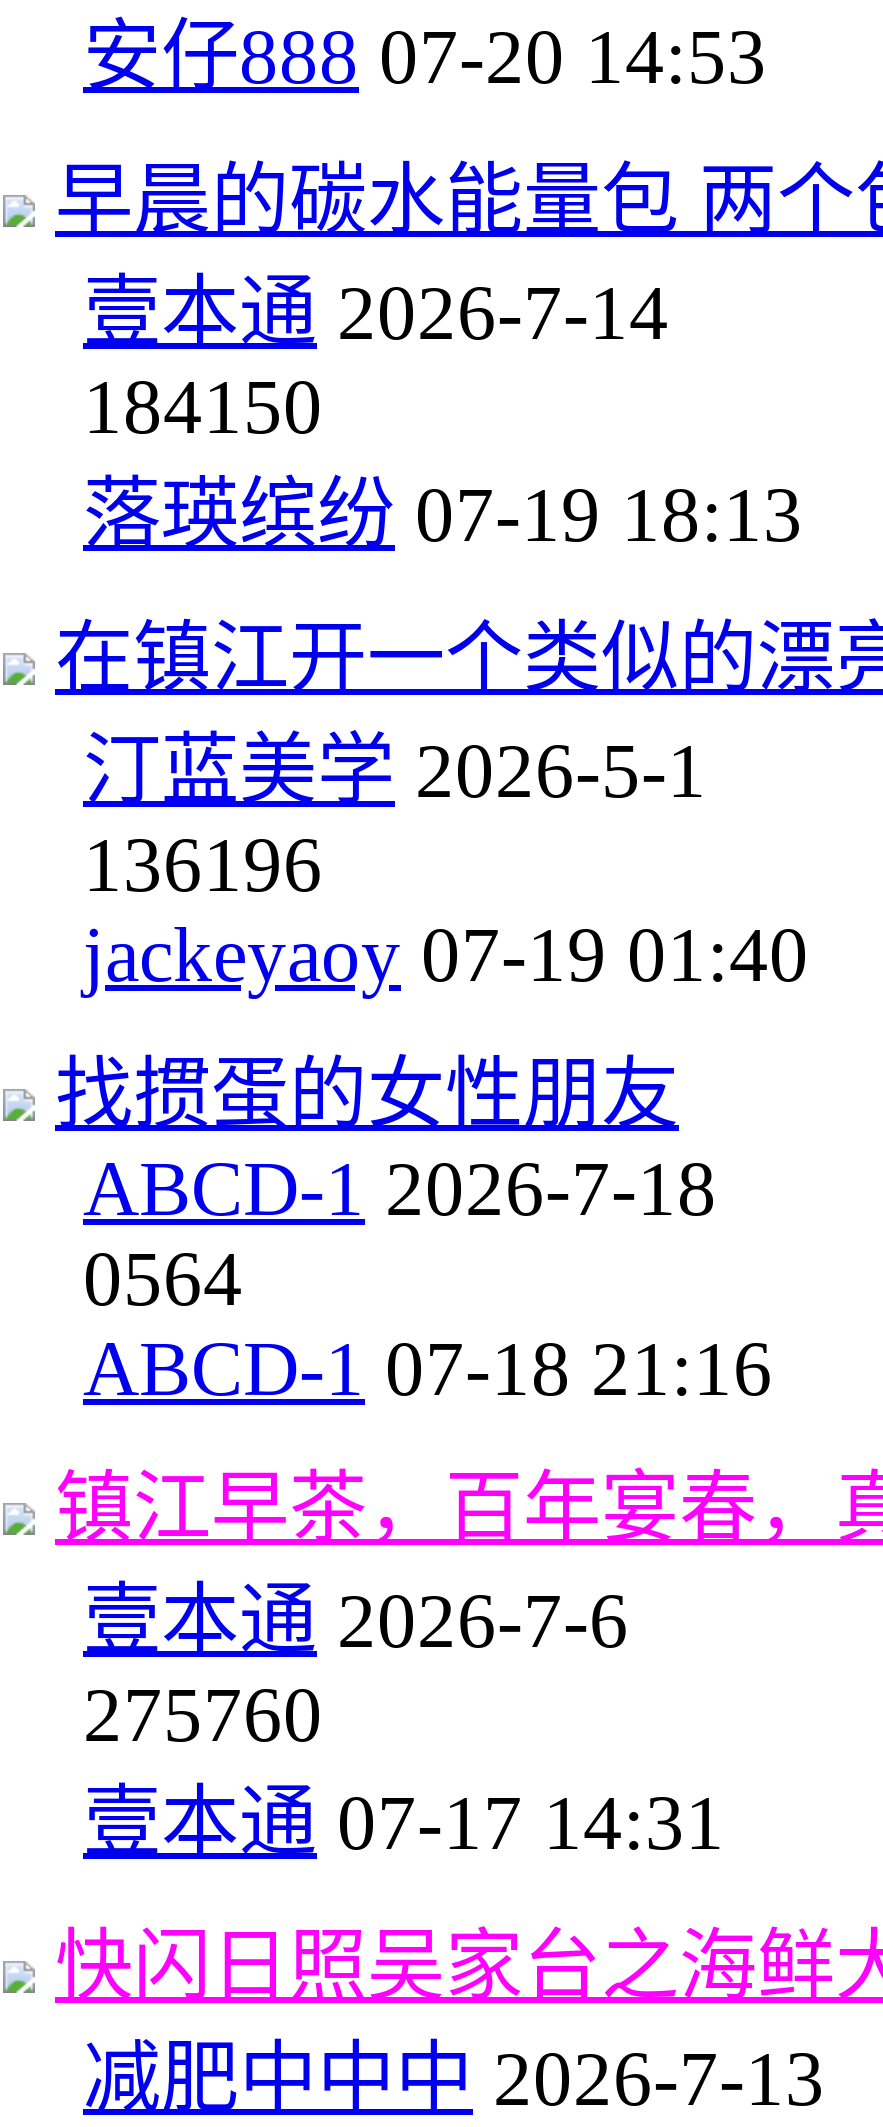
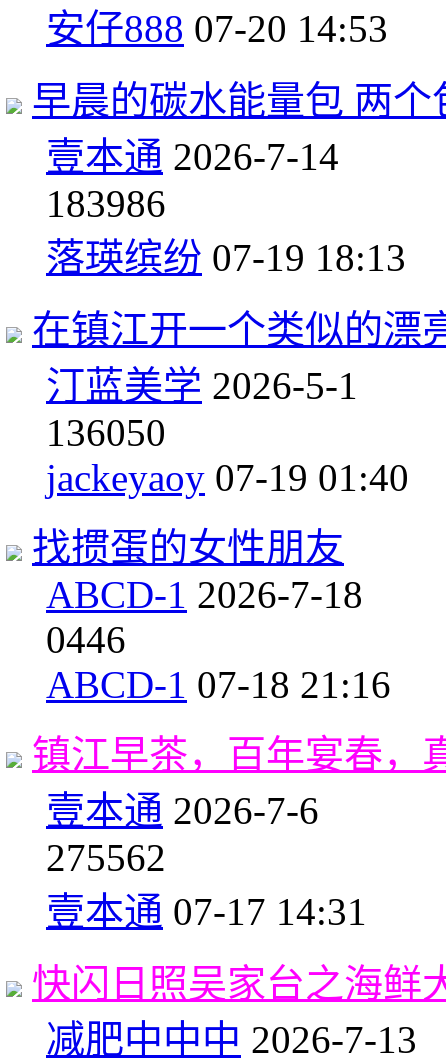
- 184150
+ 183986

- 136196
+ 136050

- 0564
+ 0446

- 275760
+ 275562
